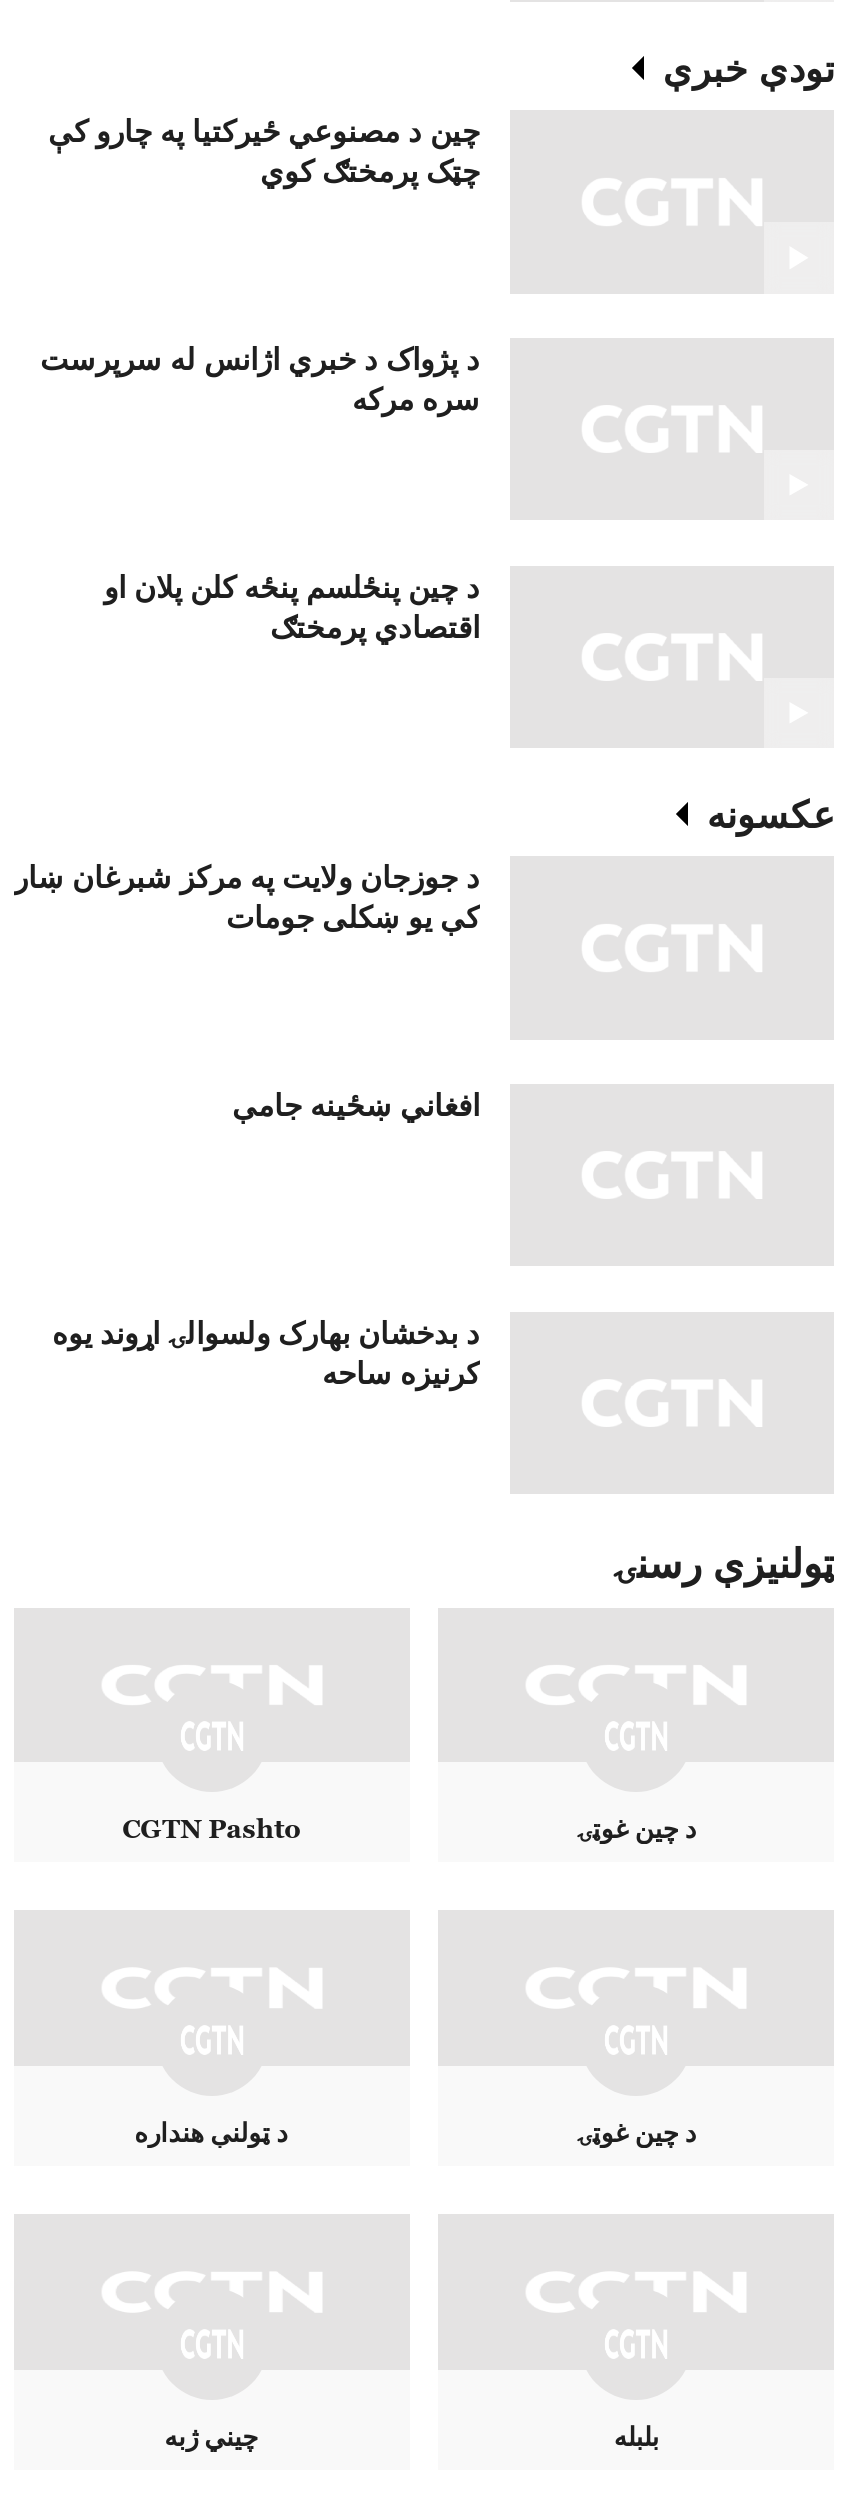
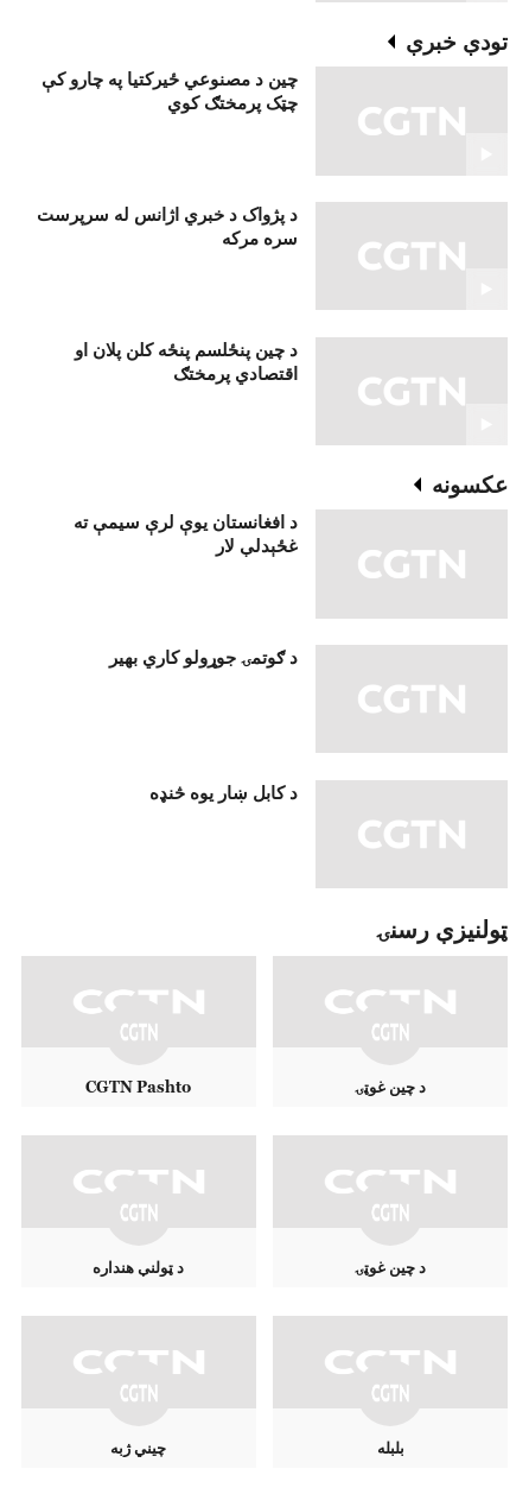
- د جوزجان ولایت په مرکز شبرغان ښار
- کې یو ښکلی جومات
+ د افغانستان یوې لرې سیمې ته
+ غځېدلې لار

- افغاني ښځینه جامې
+ د ګوتمۍ جوړولو کاري بهیر

- د بدخشان بهارک ولسوالۍ اړوند یوه
- کرنیزه ساحه
+ د کابل ښار یوه څنډه
